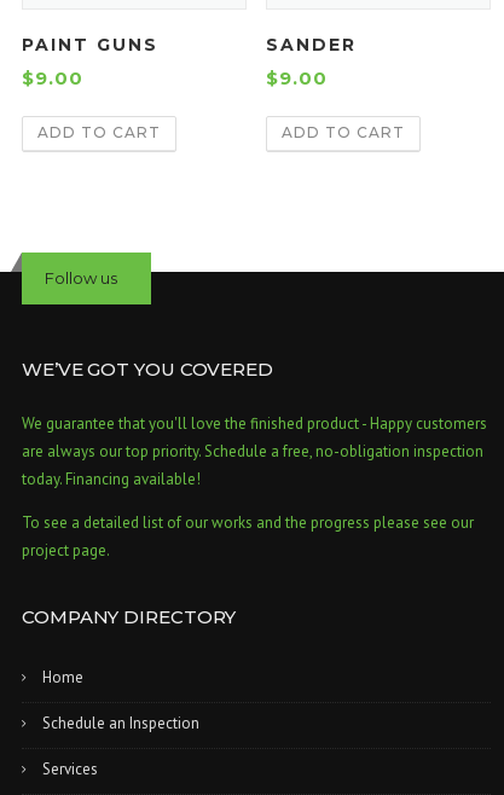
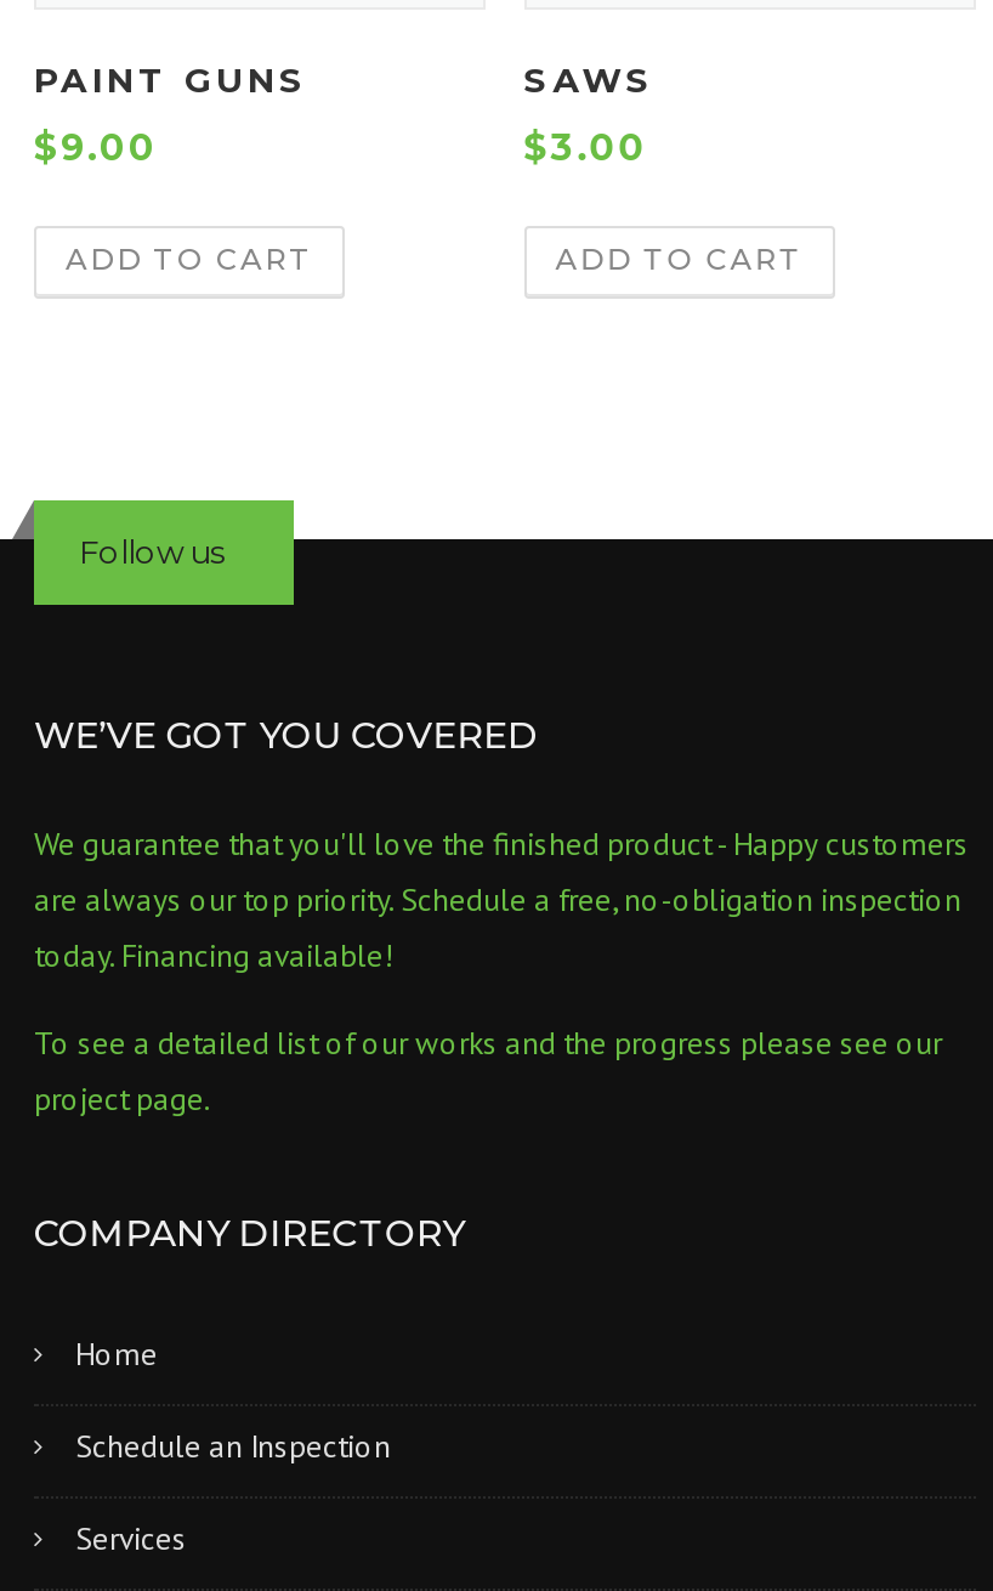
- SANDER
+ SAWS

- $9.00
+ $3.00
